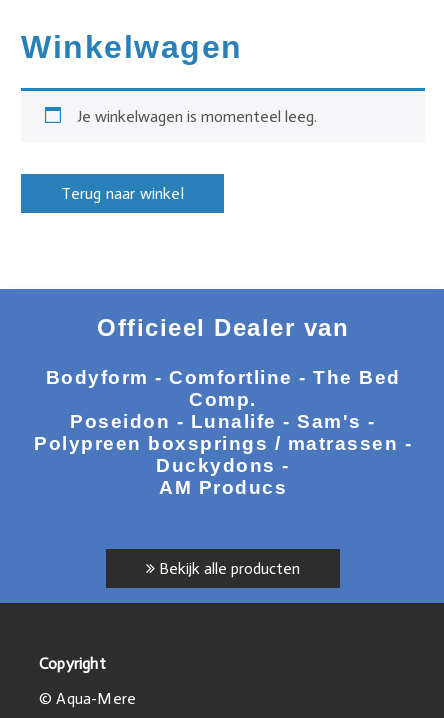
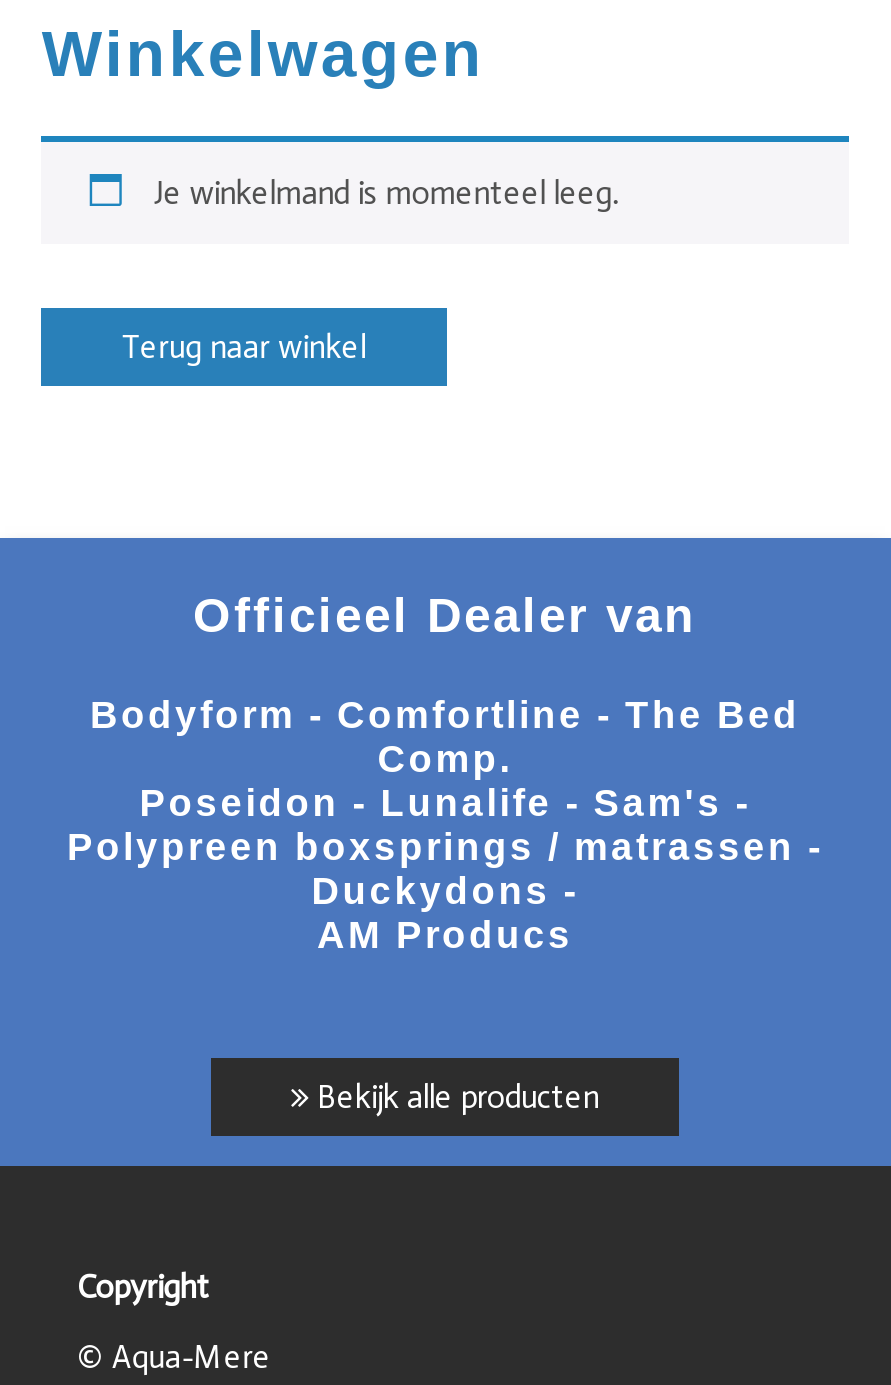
- Je winkelwagen is momenteel leeg.
+ Je winkelmand is momenteel leeg.
